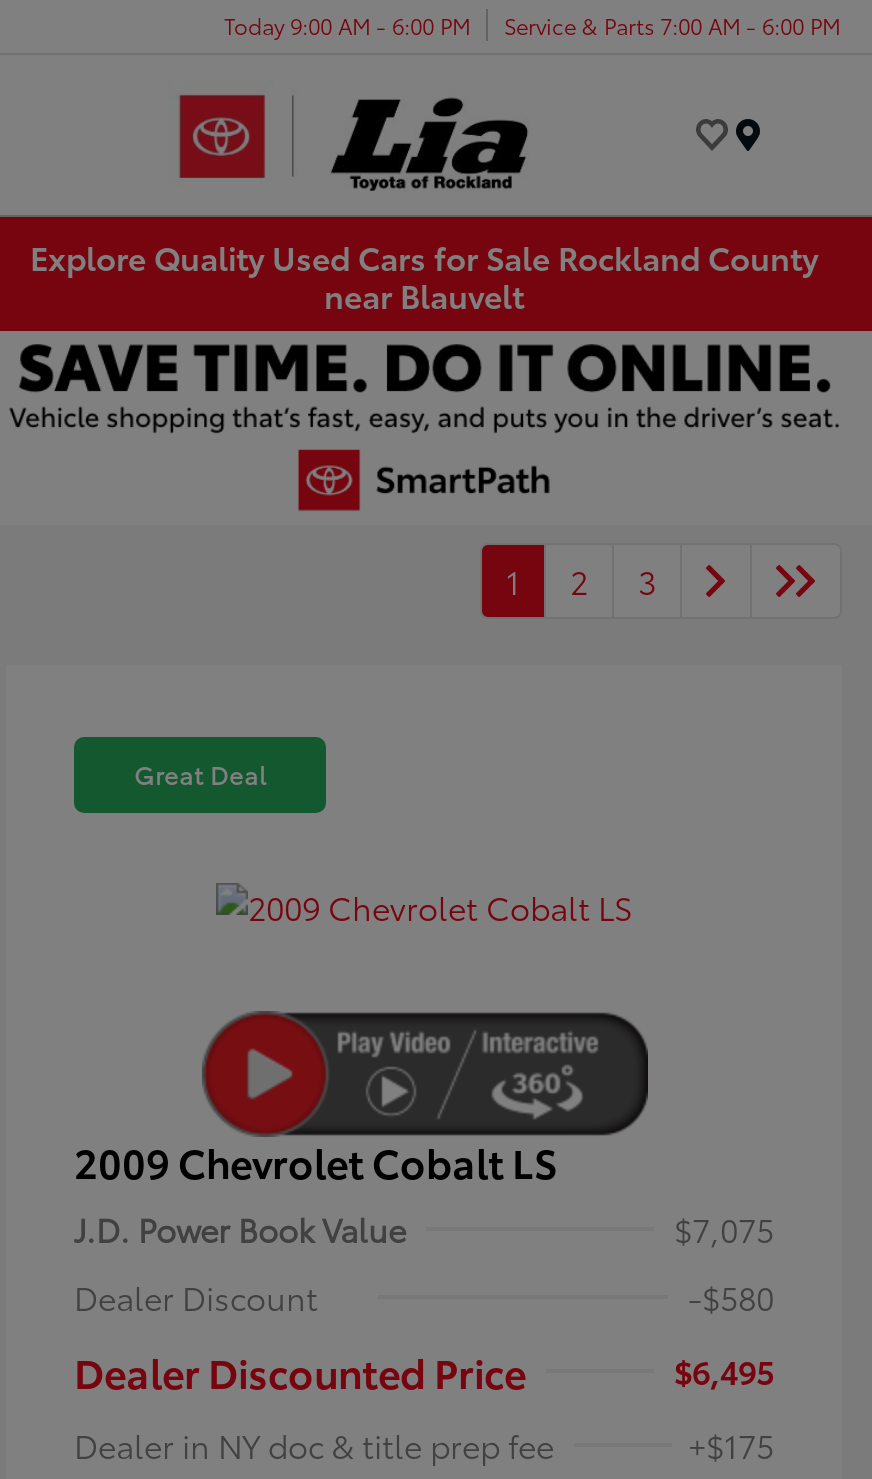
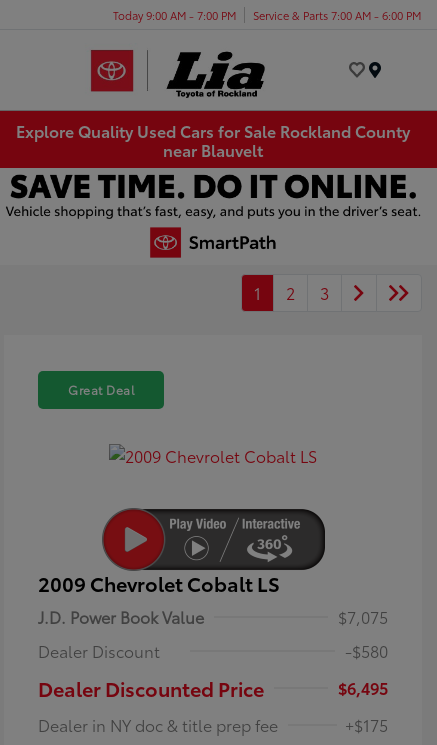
- Today 9:00 AM - 6:00 PM Service & Parts 7:00 AM - 6:00 PM
+ Today 9:00 AM - 7:00 PM Service & Parts 7:00 AM - 6:00 PM
